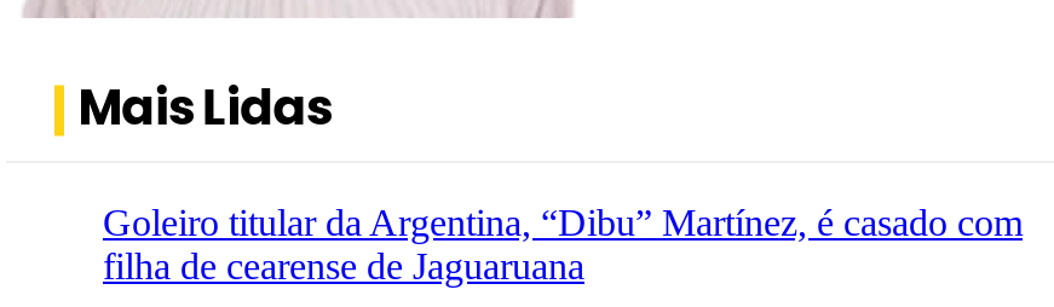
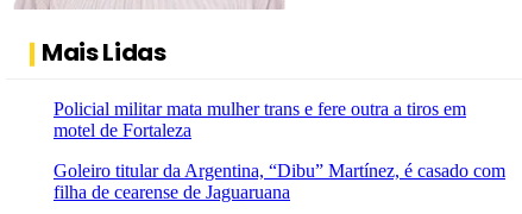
+ Policial militar mata mulher trans e fere outra a tiros em
+ motel de Fortaleza
